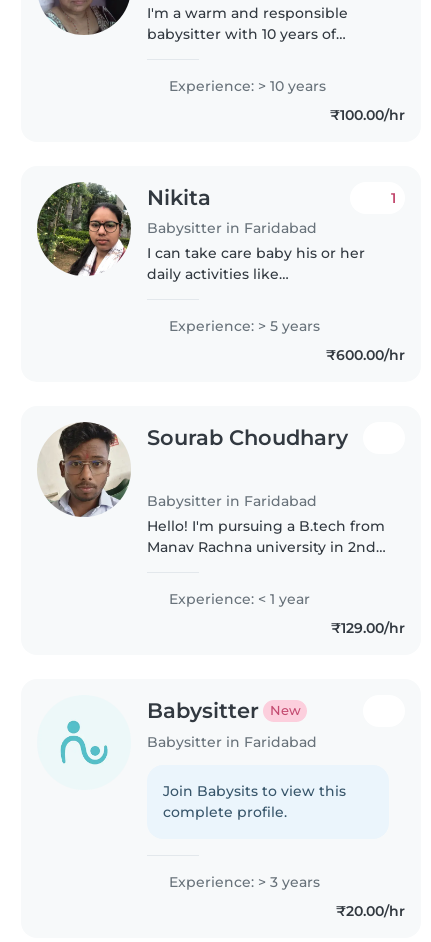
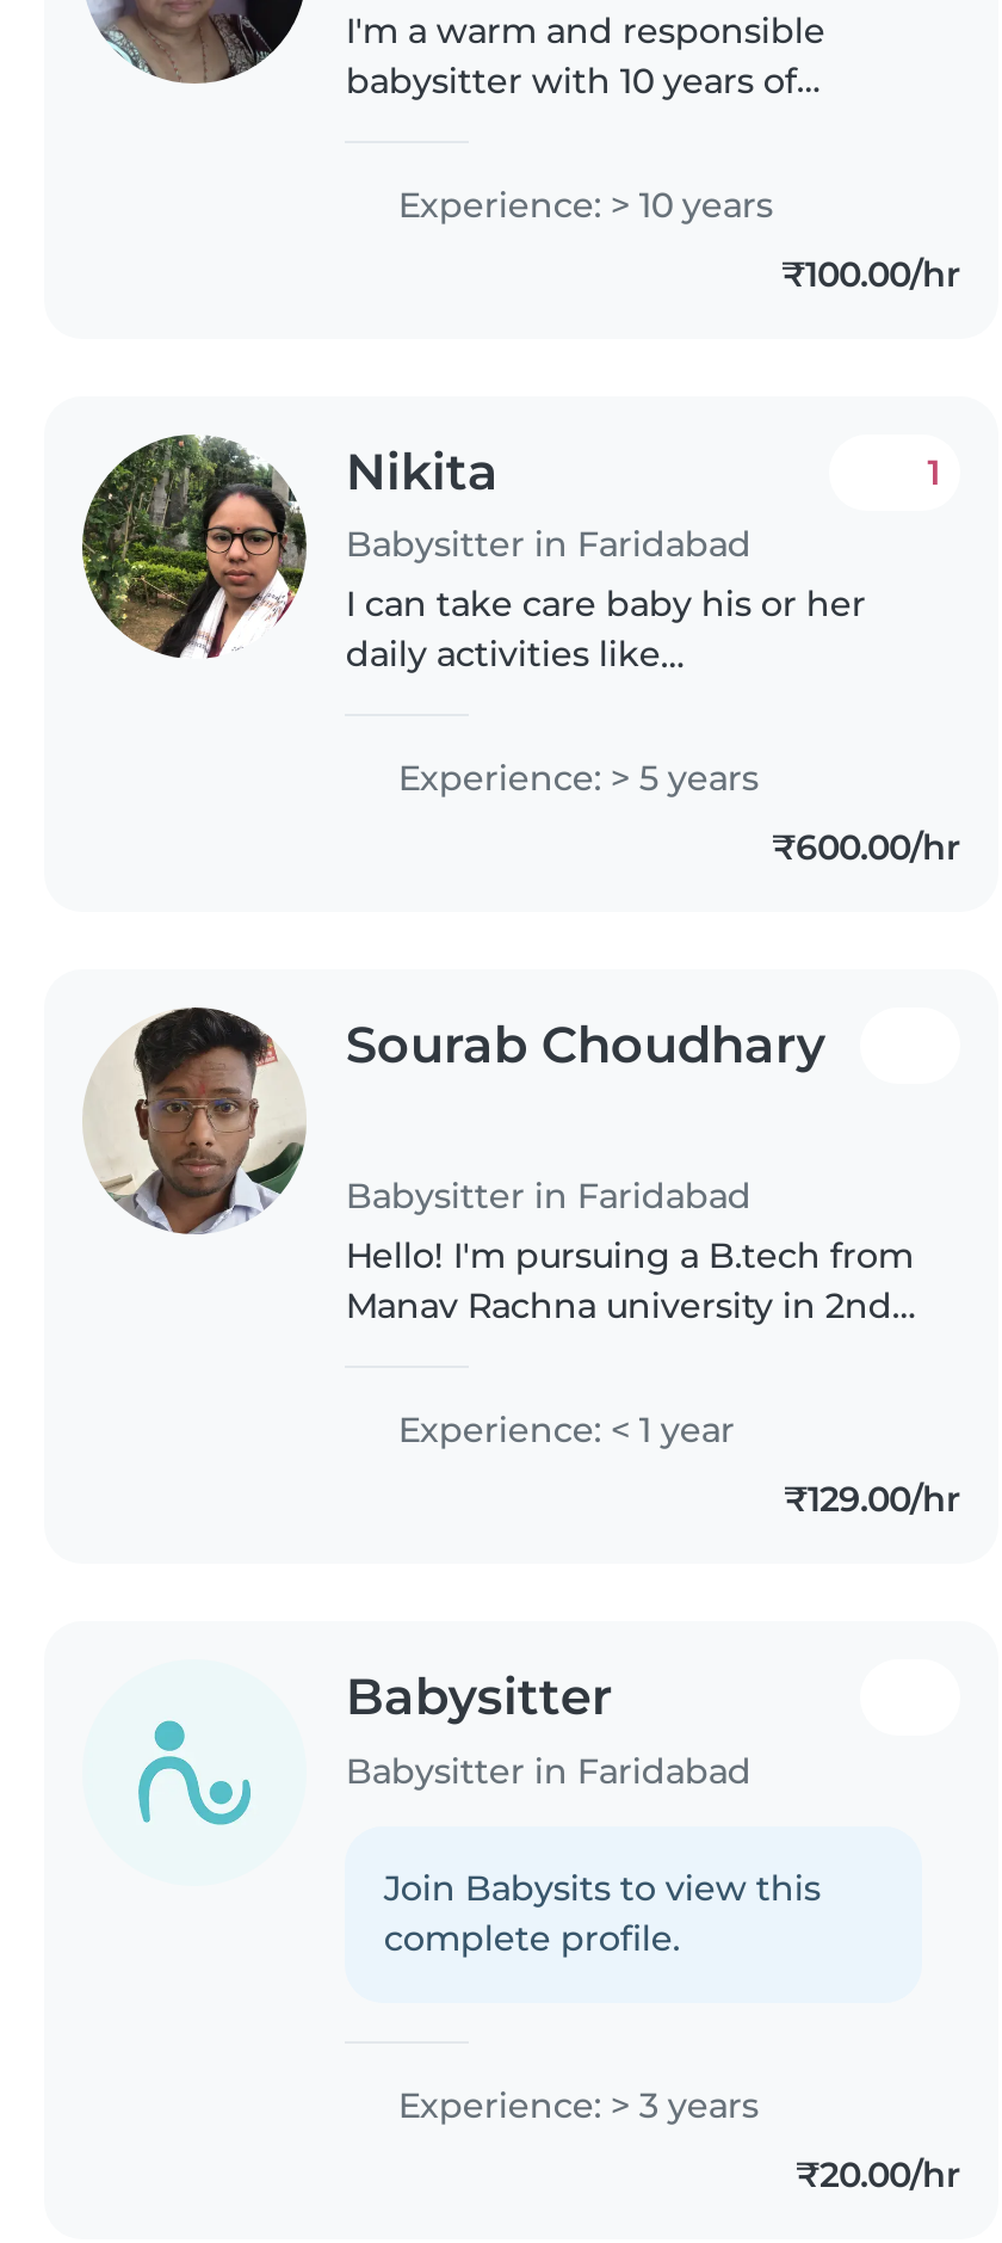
- New
